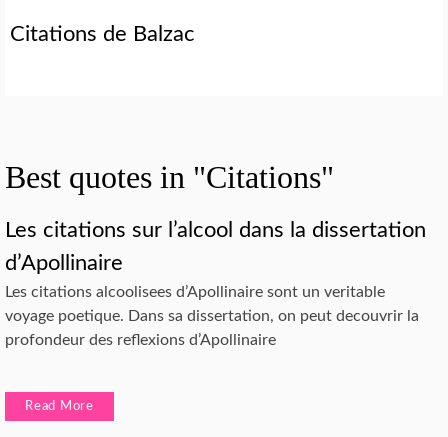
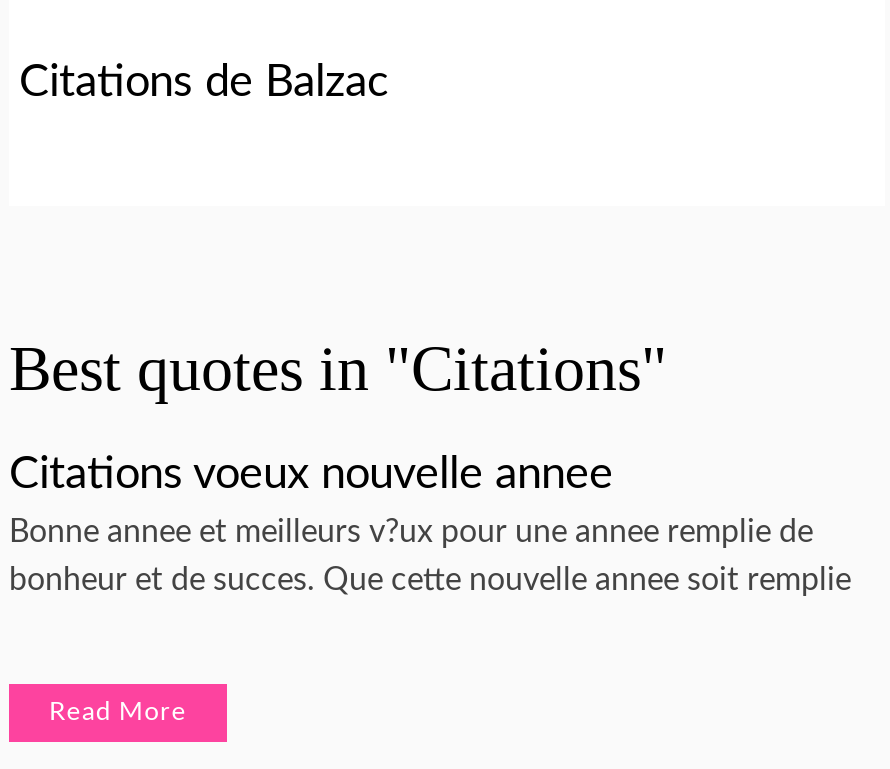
- Les citations sur l’alcool dans la dissertation
- d’Apollinaire
- Les citations alcoolisees d’Apollinaire sont un veritable
- voyage poetique. Dans sa dissertation, on peut decouvrir la
- profondeur des reflexions d’Apollinaire
+ Citations voeux nouvelle annee
+ Bonne annee et meilleurs v?ux pour une annee remplie de
+ bonheur et de succes. Que cette nouvelle annee soit remplie
